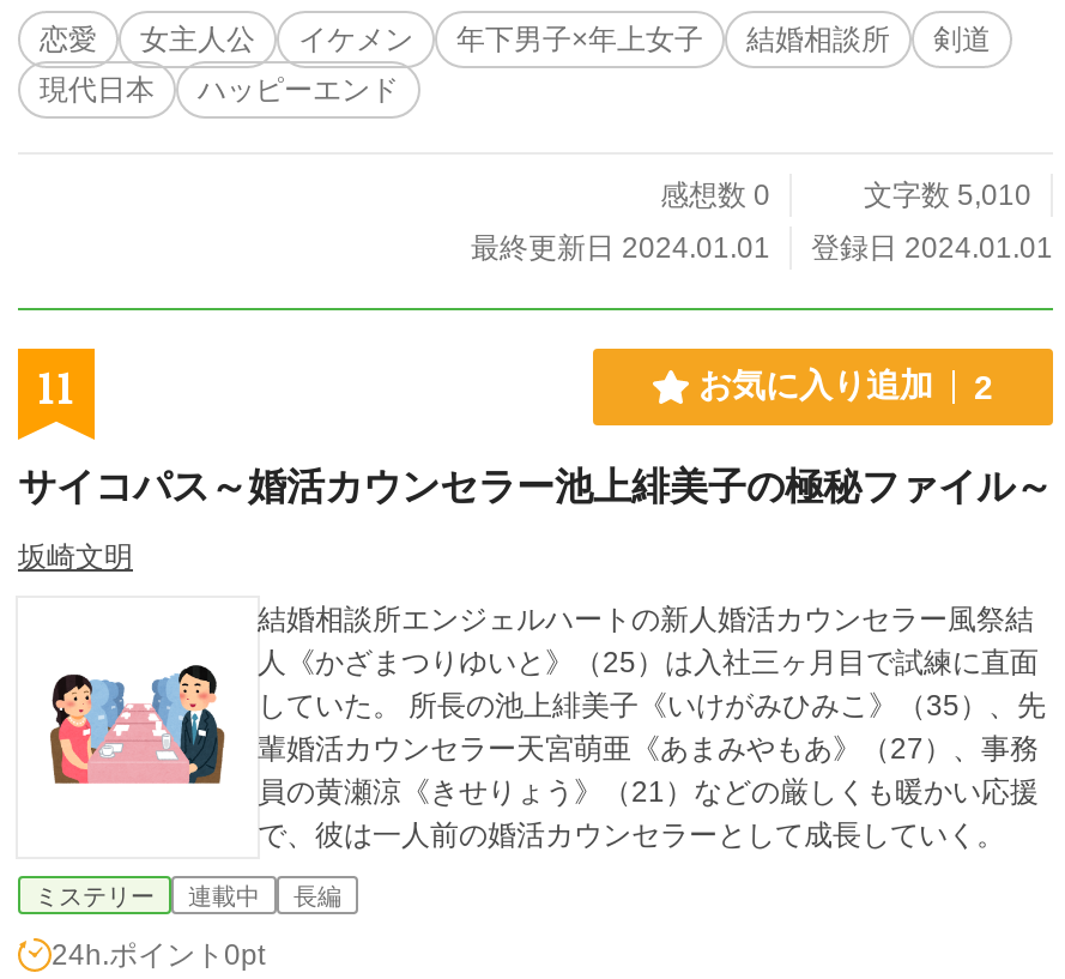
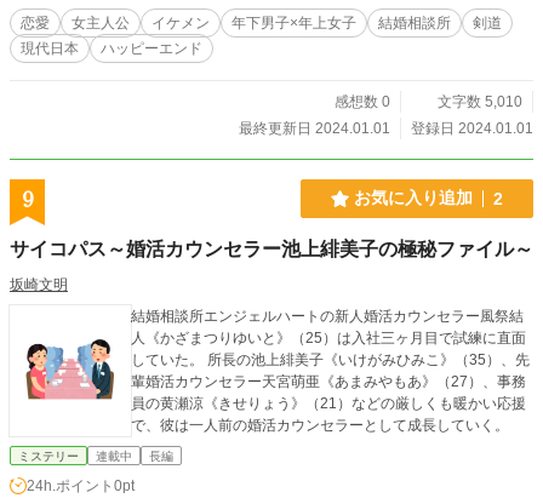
- 11
+ 9
